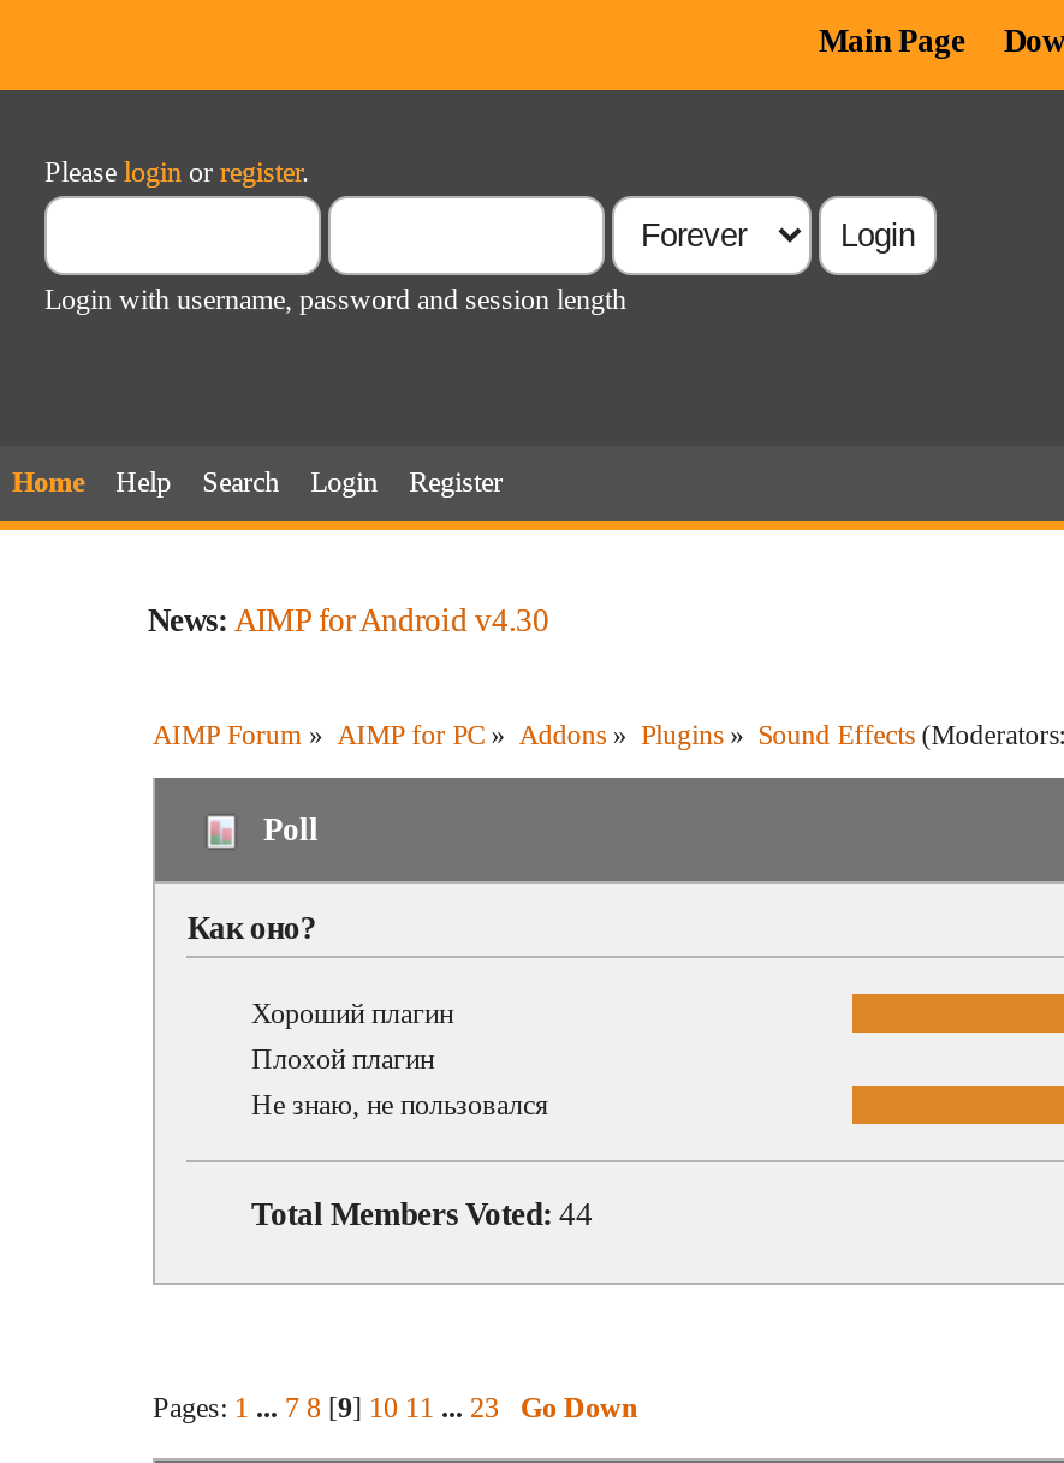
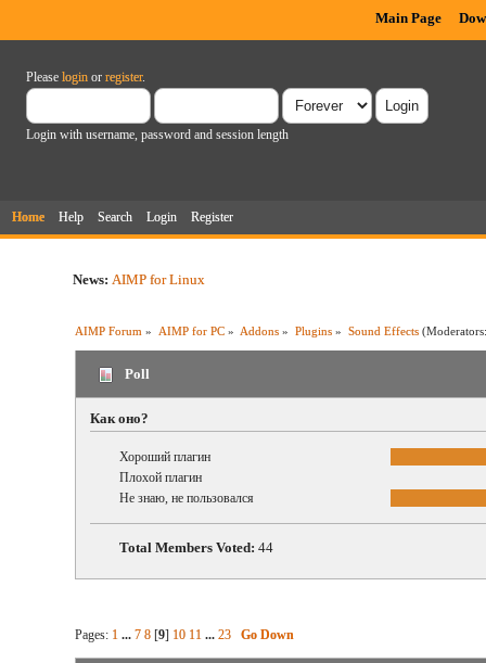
- News: AIMP for Android v4.30
+ News: AIMP for Linux
